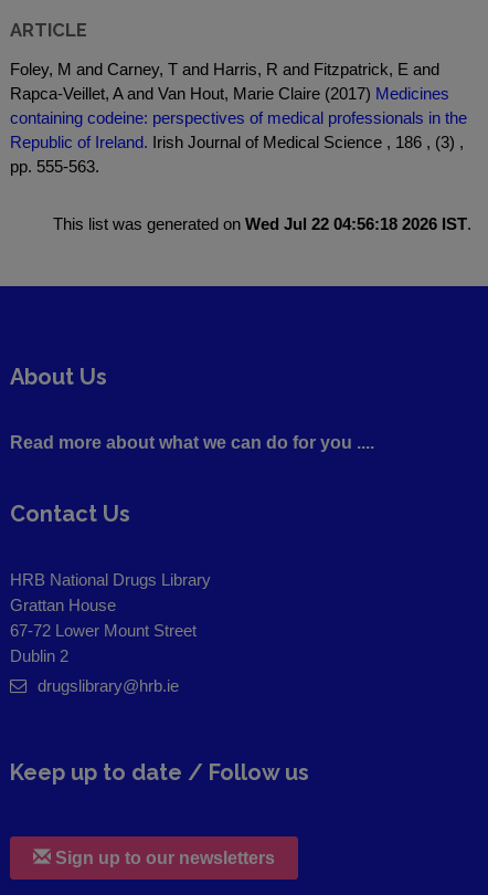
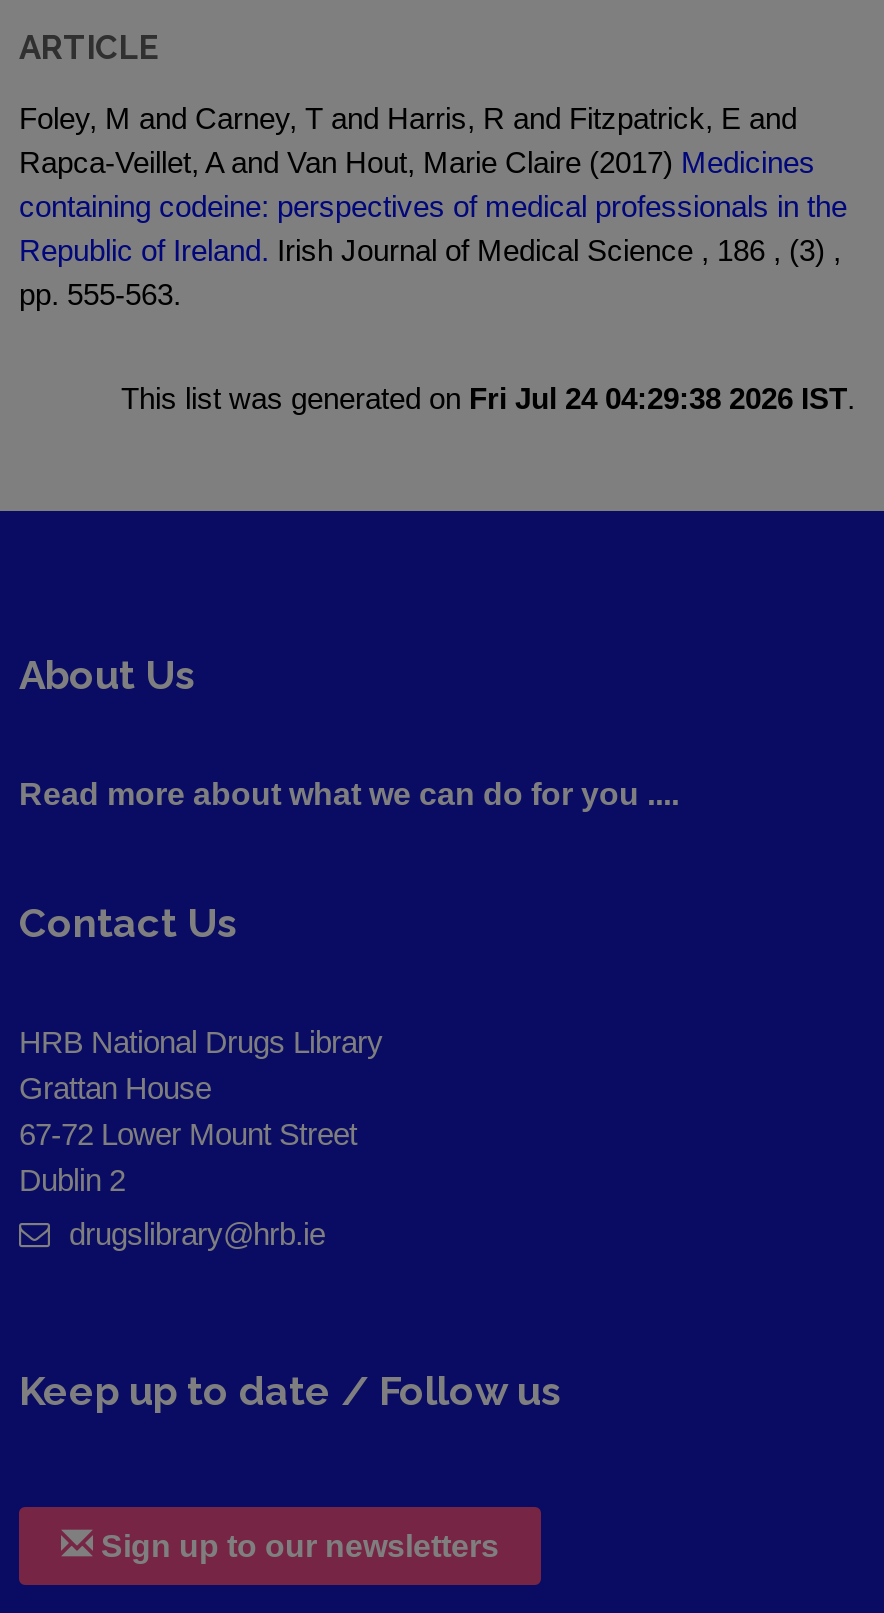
- This list was generated on Wed Jul 22 04:56:18 2026 IST.
+ This list was generated on Fri Jul 24 04:29:38 2026 IST.
